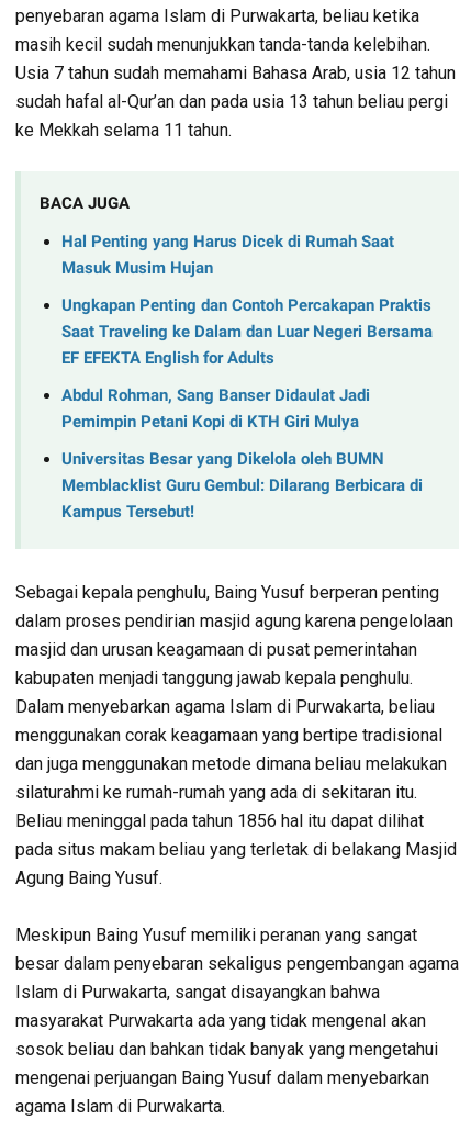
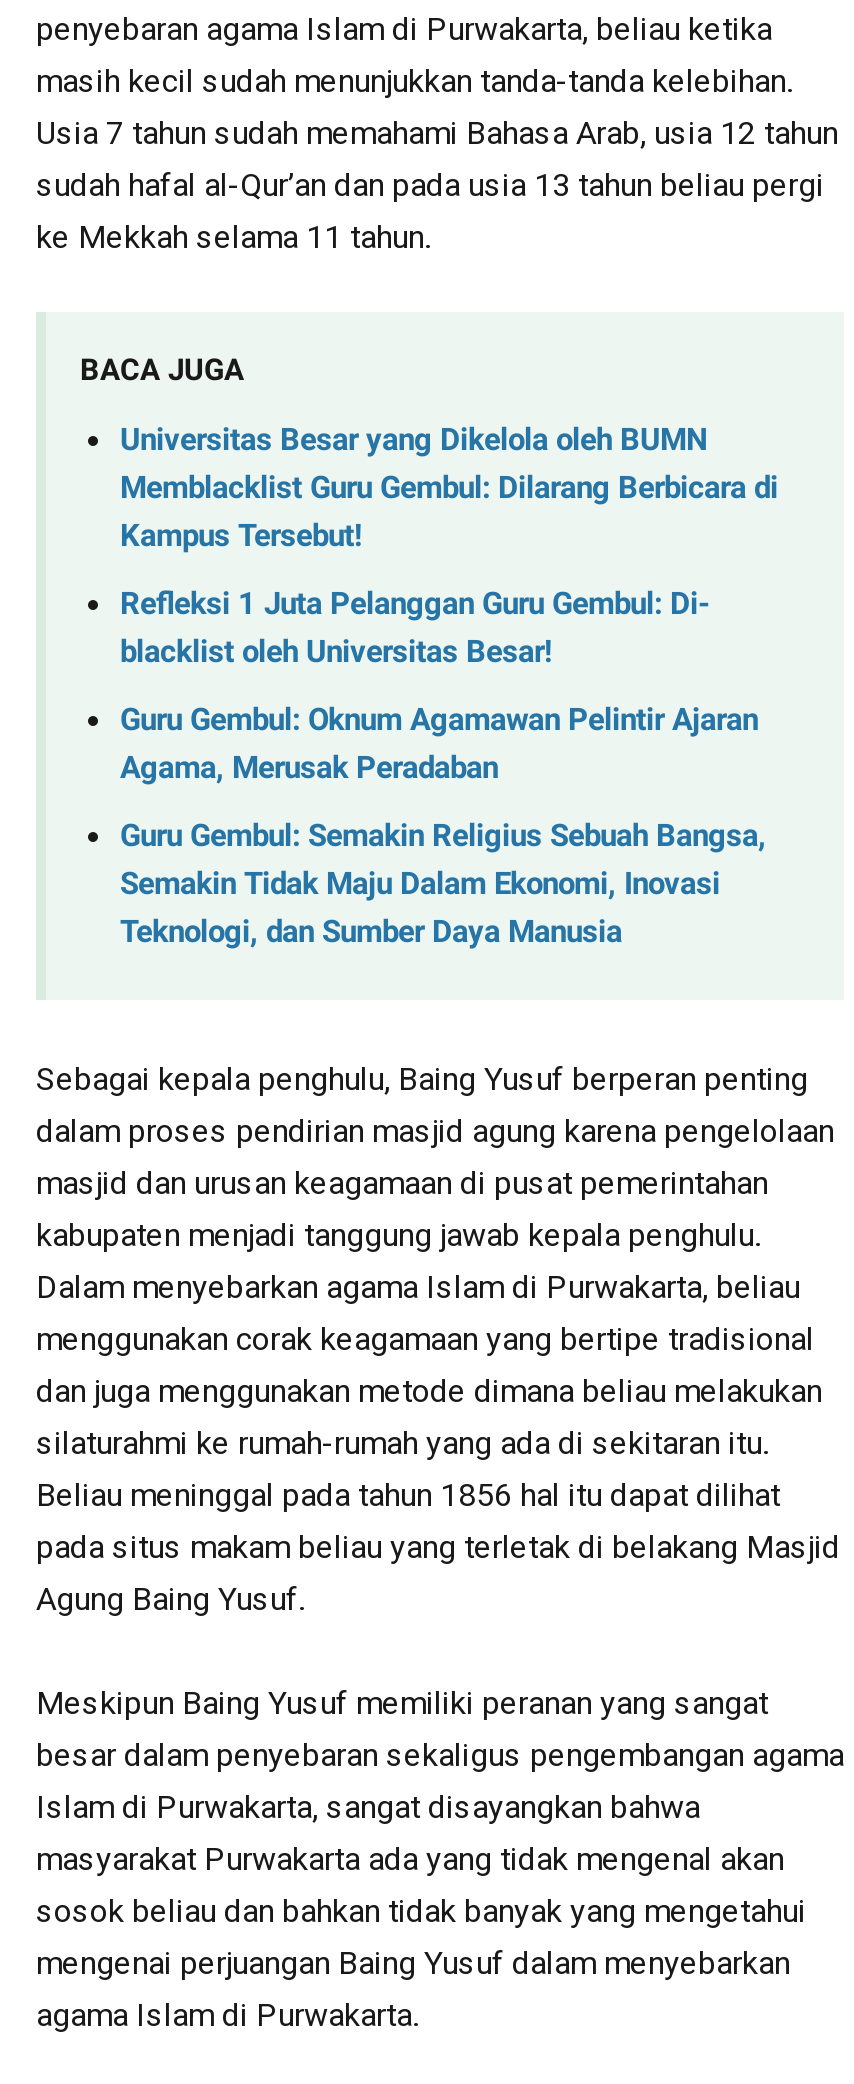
- Hal Penting yang Harus Dicek di Rumah Saat
- Masuk Musim Hujan
- Ungkapan Penting dan Contoh Percakapan Praktis
- Saat Traveling ke Dalam dan Luar Negeri Bersama
- EF EFEKTA English for Adults
- Abdul Rohman, Sang Banser Didaulat Jadi
- Pemimpin Petani Kopi di KTH Giri Mulya

moved up: Universitas Besar yang Dikelola oleh BUMN | Memblacklist Guru Gembul: Dilarang Berbicara di | Kampus Tersebut!

+ Refleksi 1 Juta Pelanggan Guru Gembul: Di-
+ blacklist oleh Universitas Besar!
+ Guru Gembul: Oknum Agamawan Pelintir Ajaran
+ Agama, Merusak Peradaban
+ Guru Gembul: Semakin Religius Sebuah Bangsa,
+ Semakin Tidak Maju Dalam Ekonomi, Inovasi
+ Teknologi, dan Sumber Daya Manusia
